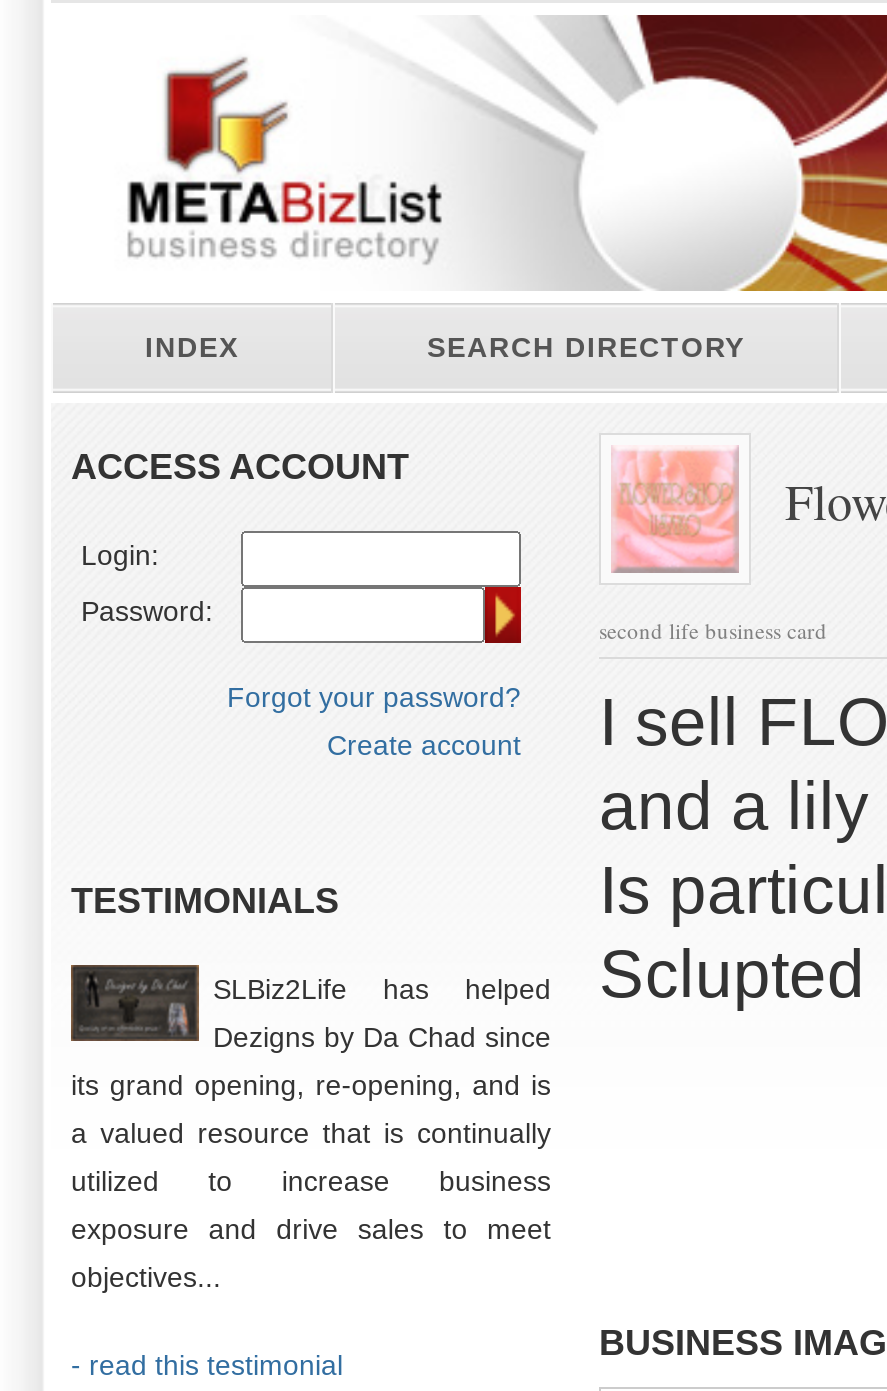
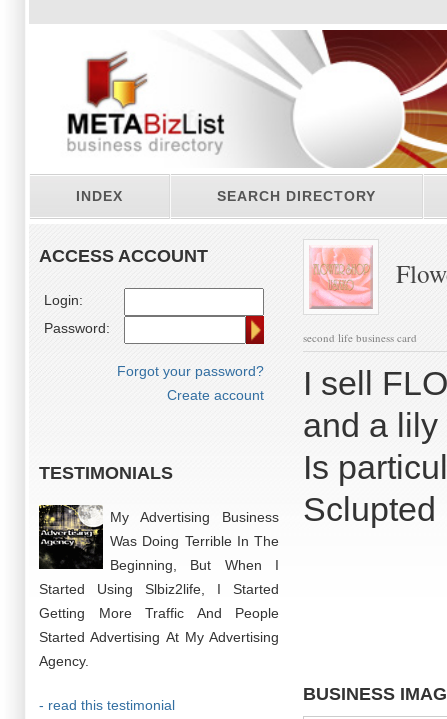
- [image]
- SLBiz2Life has helped
+ [image]
+ My Advertising Business

- Dezigns by Da Chad since
+ Was Doing Terrible In The

- its grand opening, re-opening, and is
+ Beginning, But When I

- a valued resource that is continually
+ Started Using Slbiz2life, I Started

- utilized to increase business
+ Getting More Traffic And People

- exposure and drive sales to meet
+ Started Advertising At My Advertising

- objectives...
+ Agency.
